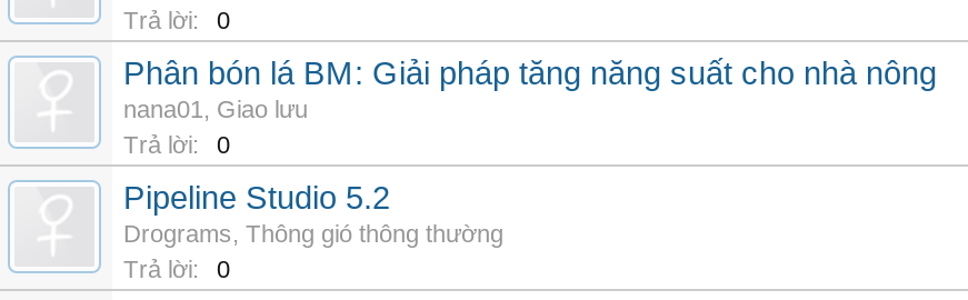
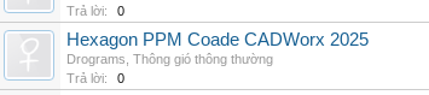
- Phân bón lá BM: Giải pháp tăng năng suất cho nhà nông
- nana01, Giao lưu
- Trả lời:
- 0
- Pipeline Studio 5.2
+ Hexagon PPM Coade CADWorx 2025
